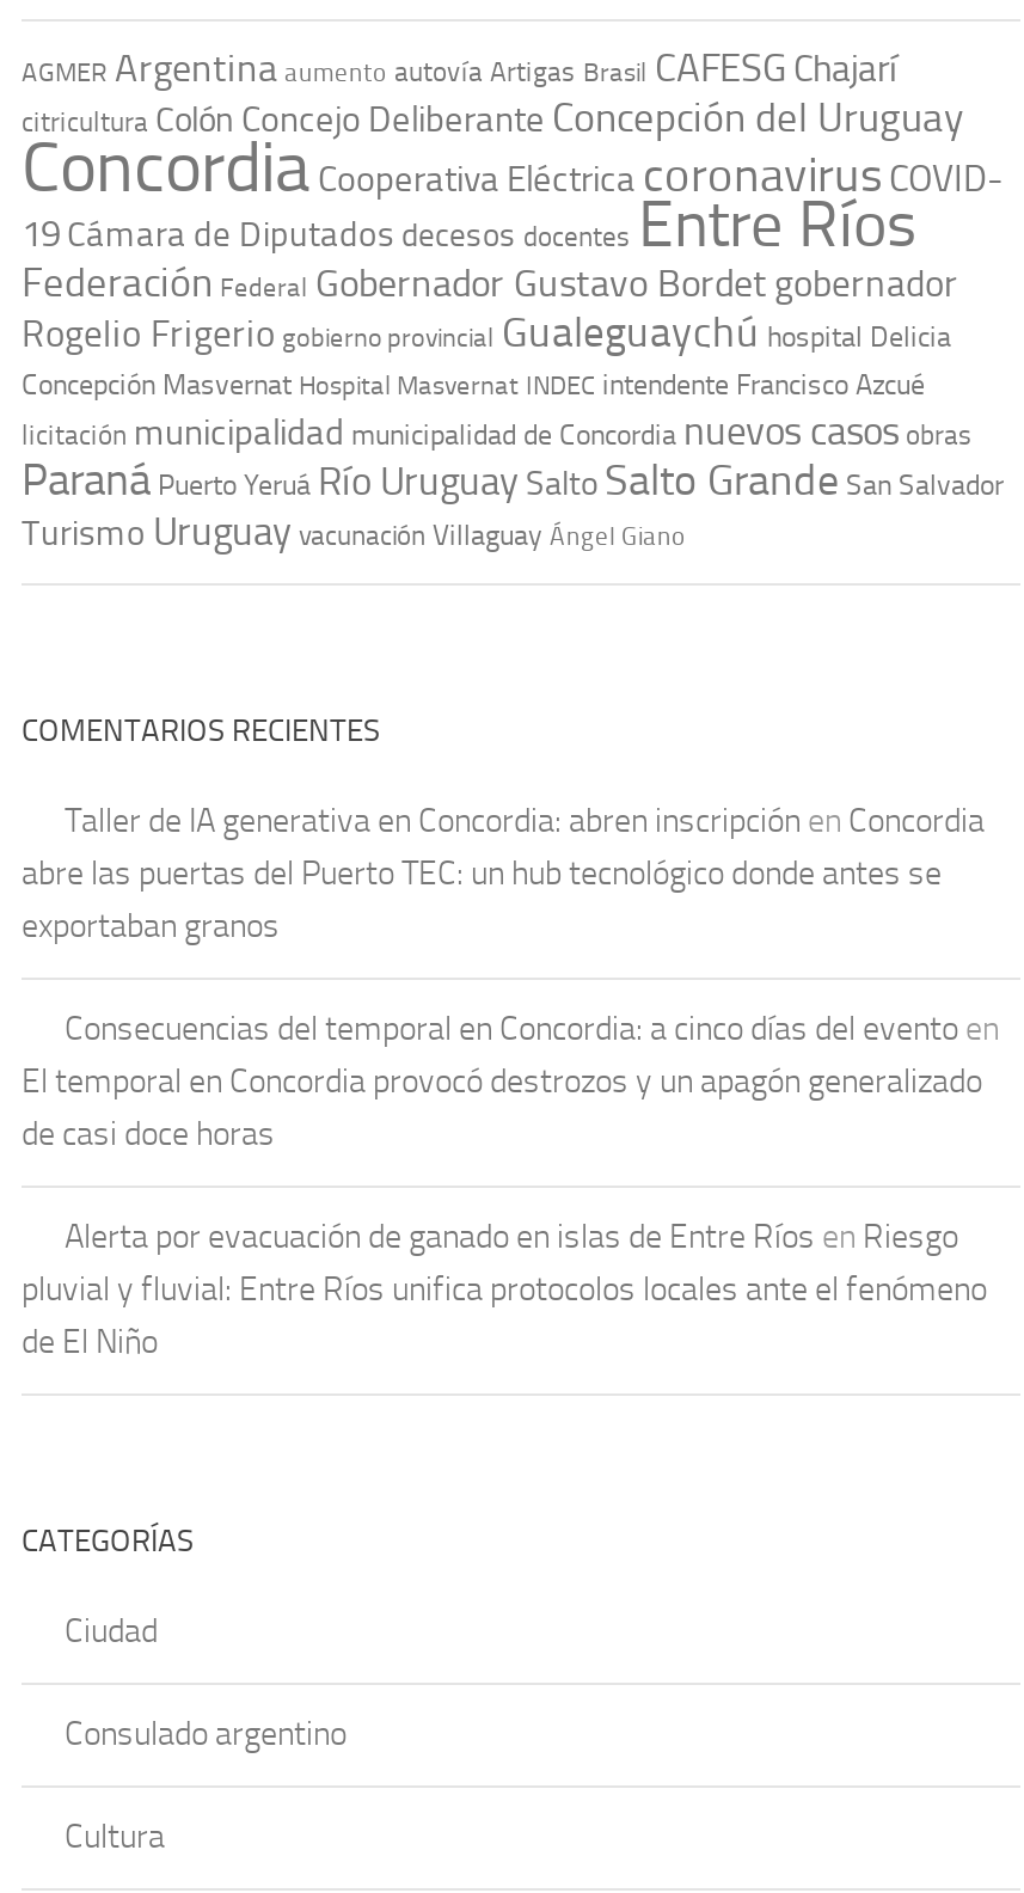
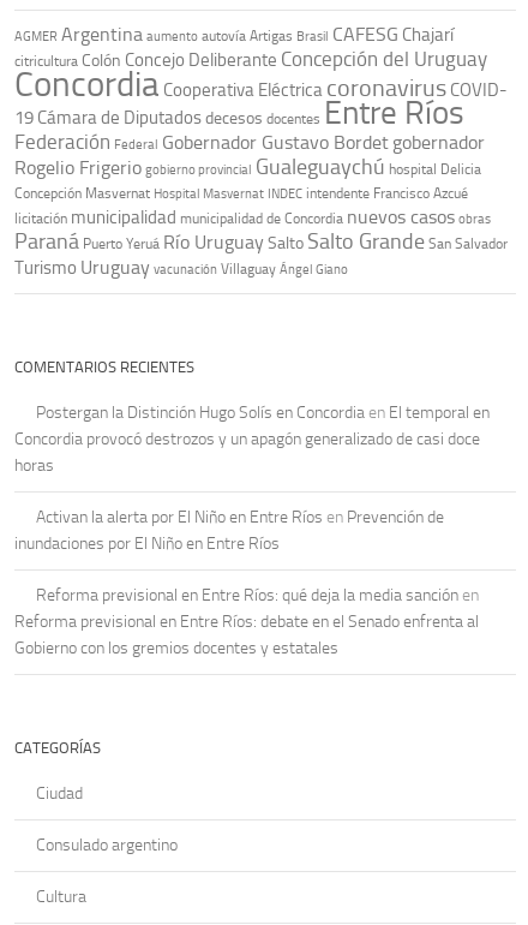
- Taller de IA generativa en Concordia: abren inscripción en Concordia
- abre las puertas del Puerto TEC: un hub tecnológico donde antes se
- exportaban granos
+ Postergan la Distinción Hugo Solís en Concordia en El temporal en
+ Concordia provocó destrozos y un apagón generalizado de casi doce
+ horas

- Consecuencias del temporal en Concordia: a cinco días del evento en
- El temporal en Concordia provocó destrozos y un apagón generalizado
- de casi doce horas
+ Activan la alerta por El Niño en Entre Ríos en Prevención de
+ inundaciones por El Niño en Entre Ríos

- Alerta por evacuación de ganado en islas de Entre Ríos en Riesgo
- pluvial y fluvial: Entre Ríos unifica protocolos locales ante el fenómeno
- de El Niño
+ Reforma previsional en Entre Ríos: qué deja la media sanción en
+ Reforma previsional en Entre Ríos: debate en el Senado enfrenta al
+ Gobierno con los gremios docentes y estatales
